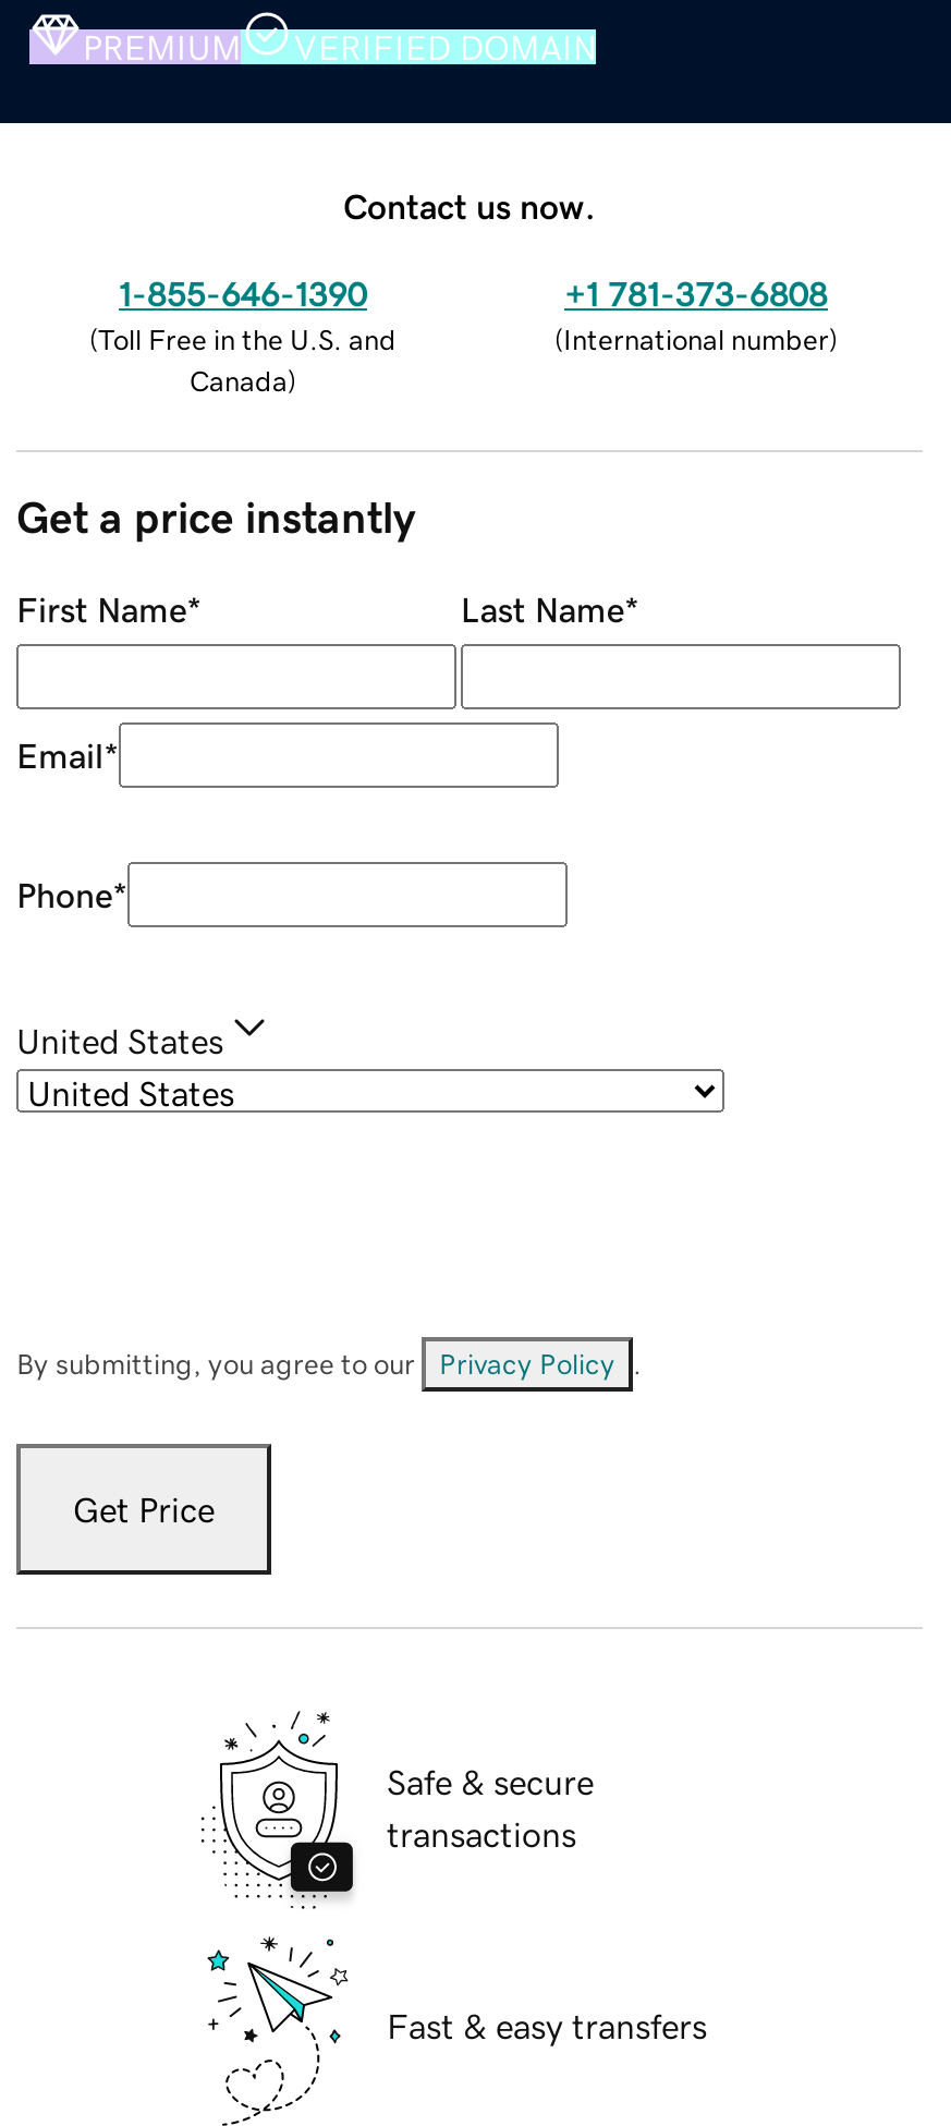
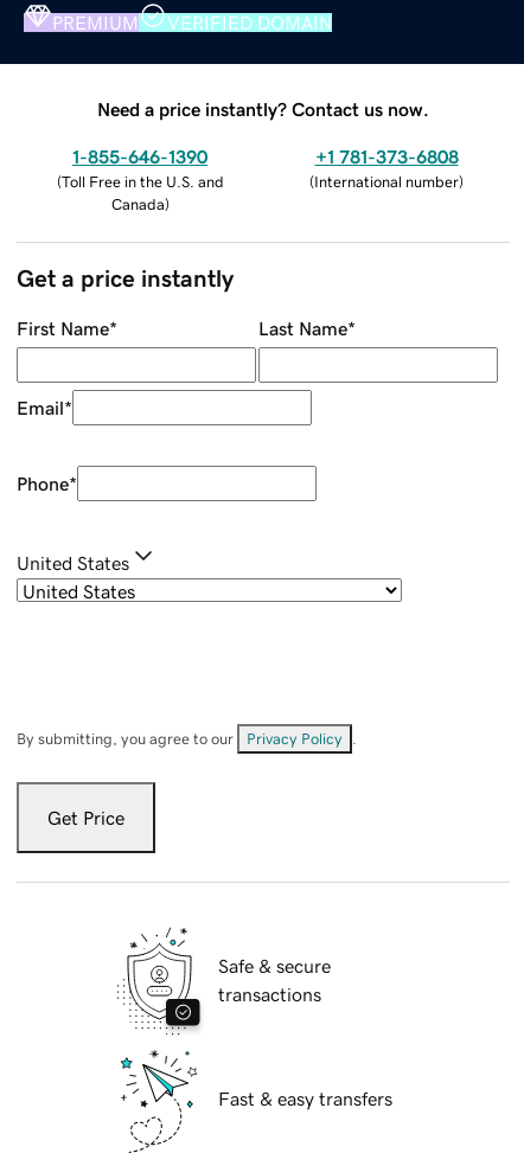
- Contact us now.
+ Need a price instantly? Contact us now.
